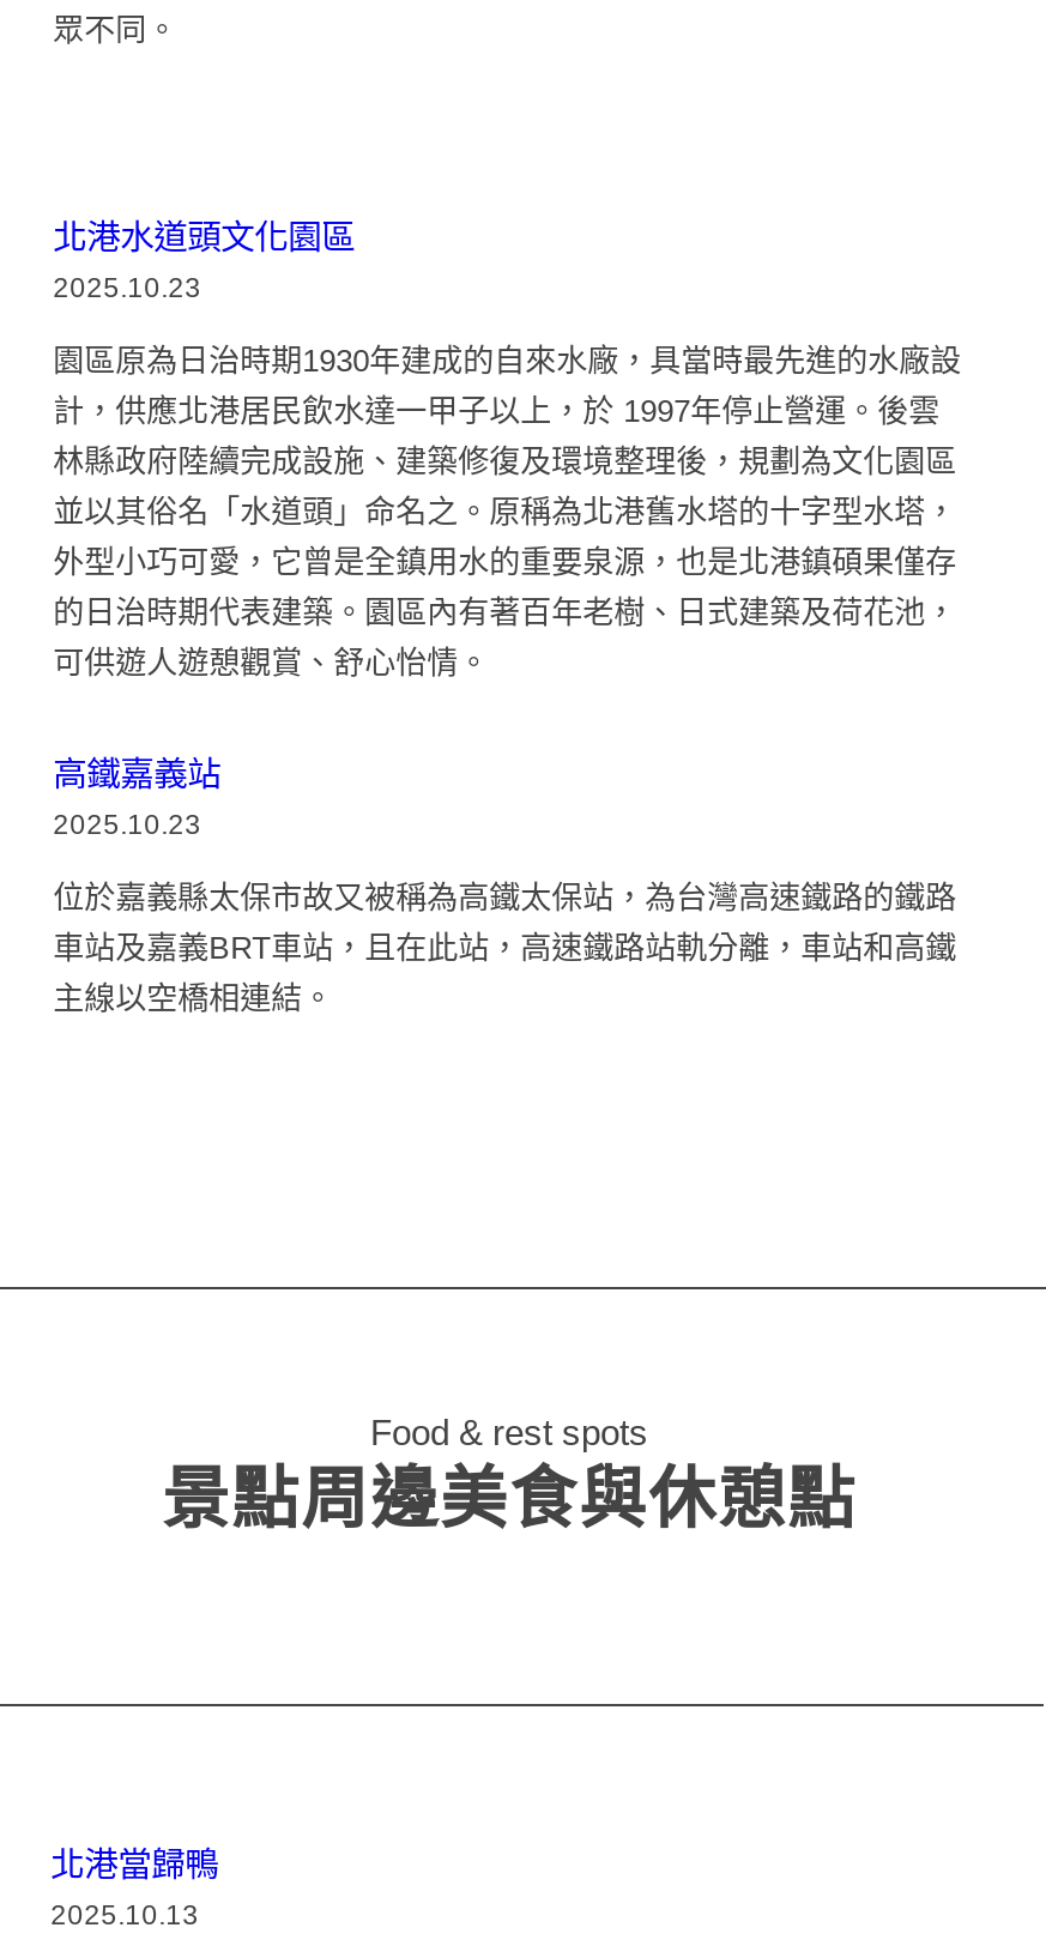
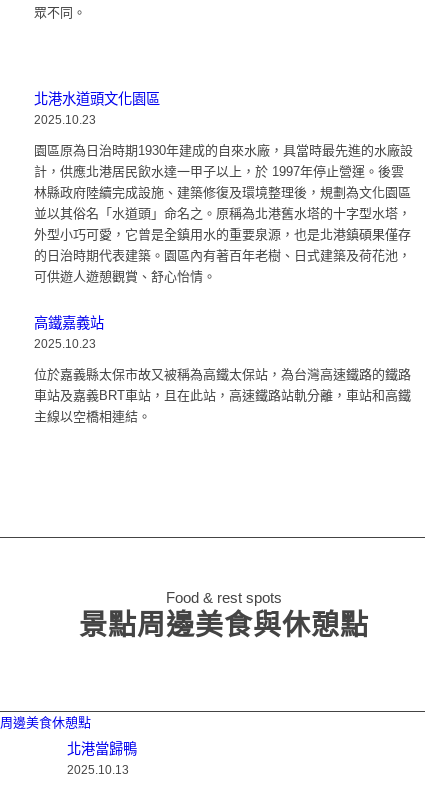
+ 周邊美食休憩點
